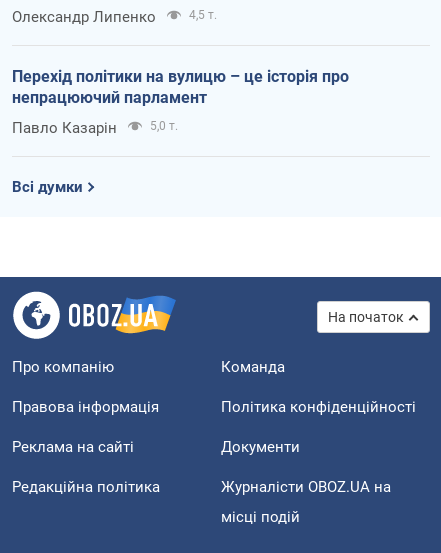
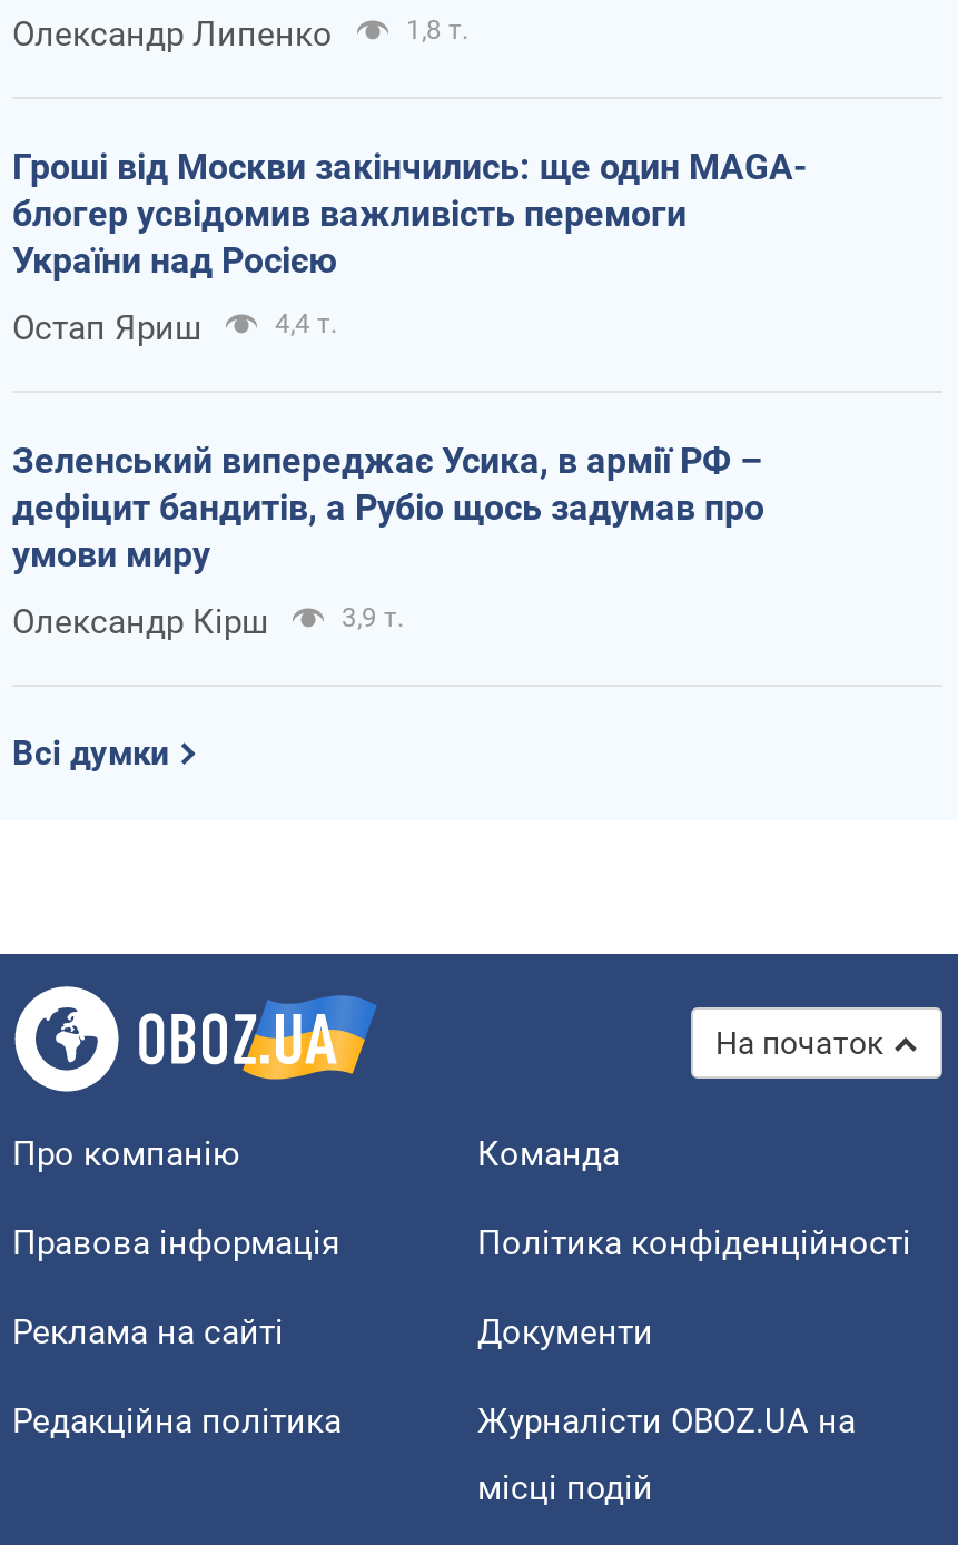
- 4,5 т.
- Перехід політики на вулицю – це історія про
- непрацюючий парламент
- Павло Казарін
- 5,0 т.
+ 1,8 т.
+ Гроші від Москви закінчились: ще один MAGA-
+ блогер усвідомив важливість перемоги
+ України над Росією
+ Остап Яриш
+ 4,4 т.
+ Зеленський випереджає Усика, в армії РФ –
+ дефіцит бандитів, а Рубіо щось задумав про
+ умови миру
+ Олександр Кірш
+ 3,9 т.
